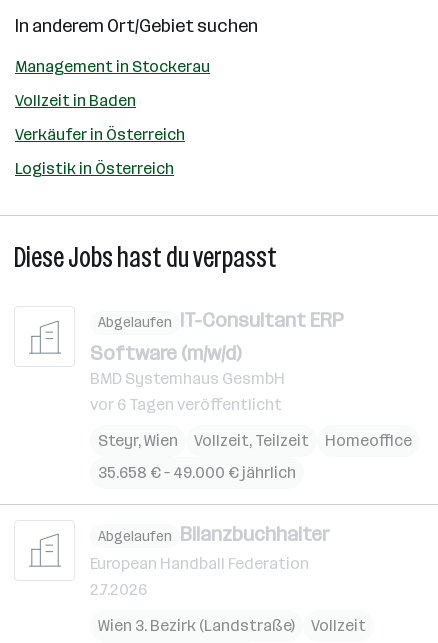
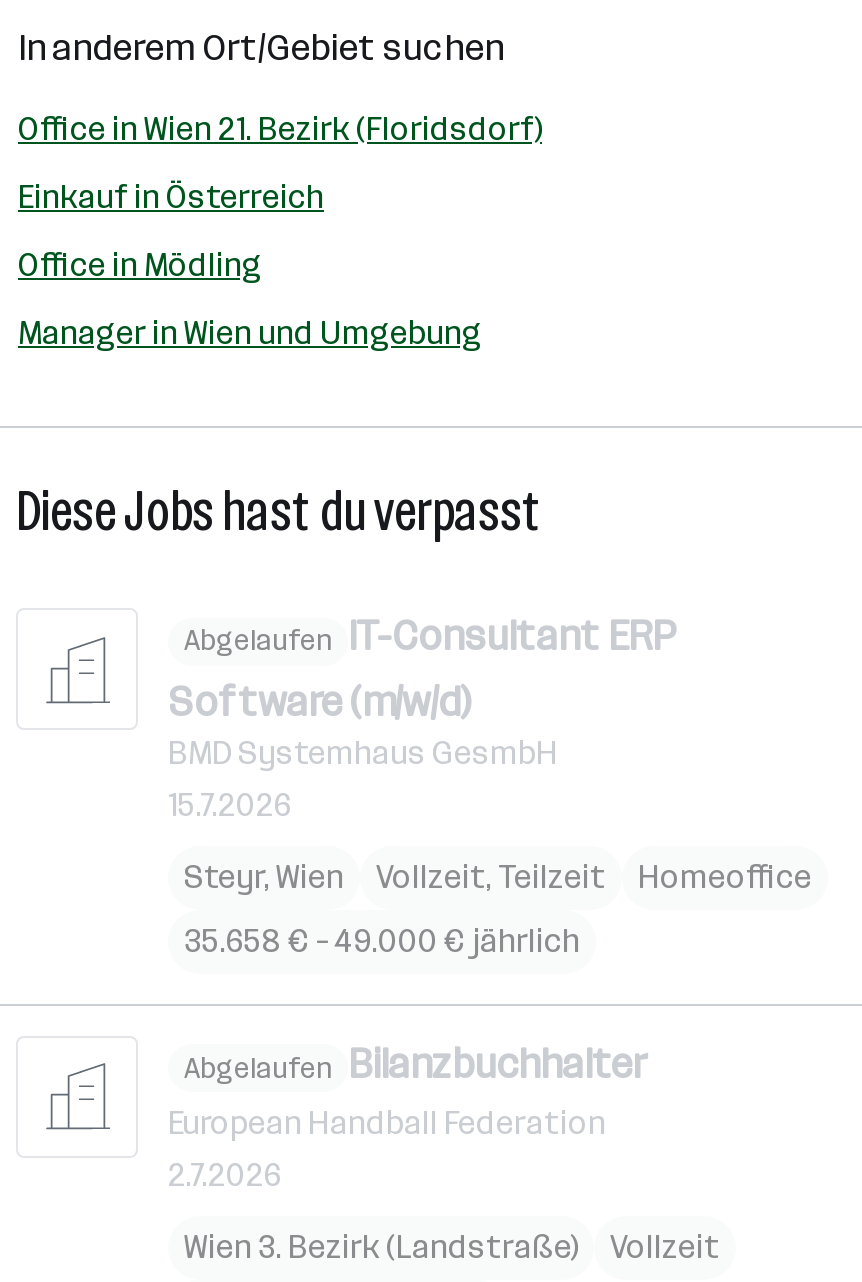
- Management in Stockerau
+ Office in Wien 21. Bezirk (Floridsdorf)

- Vollzeit in Baden
+ Einkauf in Österreich

- Verkäufer in Österreich
+ Office in Mödling

- Logistik in Österreich
+ Manager in Wien und Umgebung

- vor 6 Tagen veröffentlicht
+ 15.7.2026
